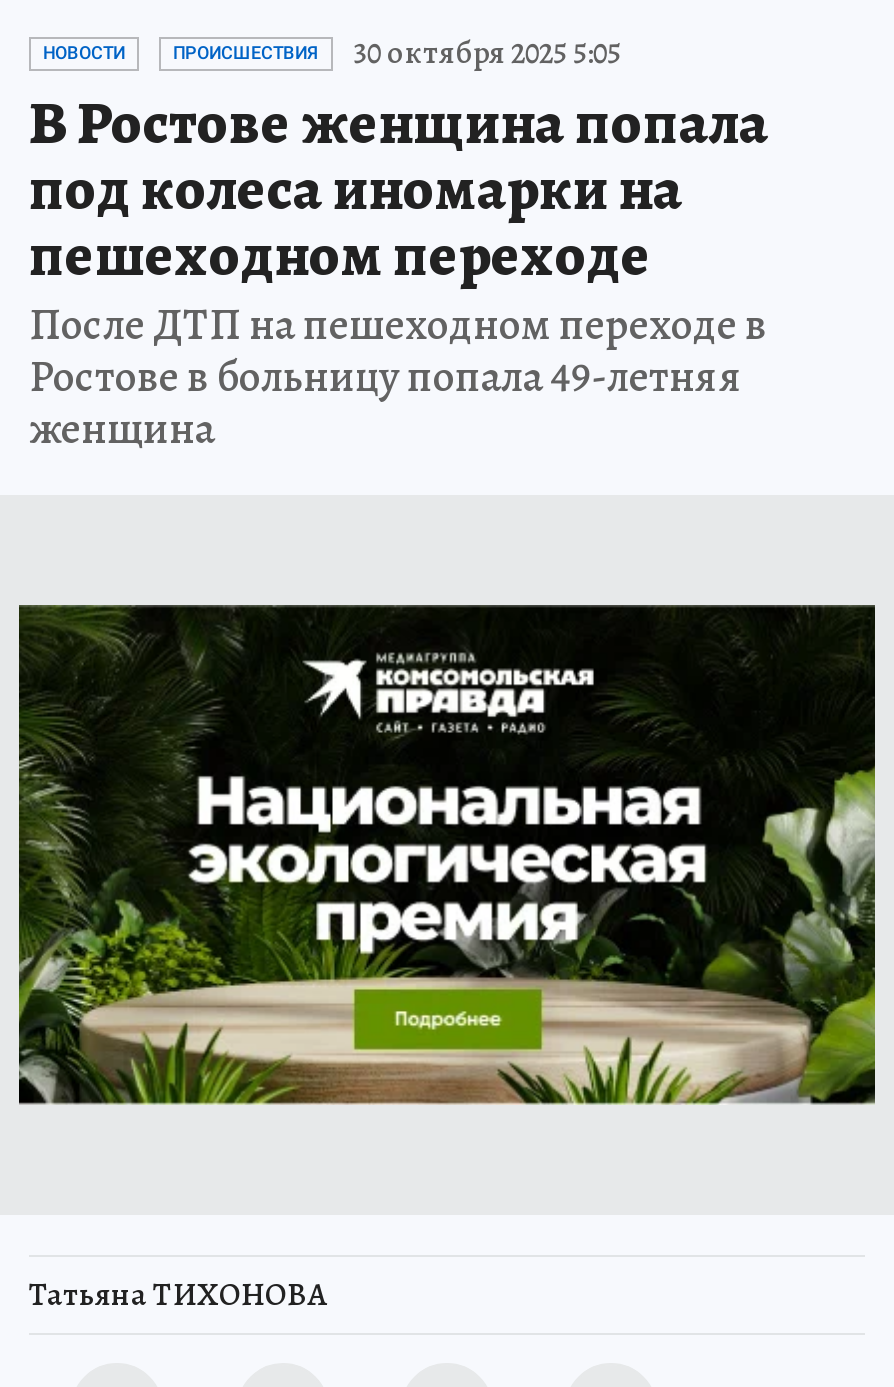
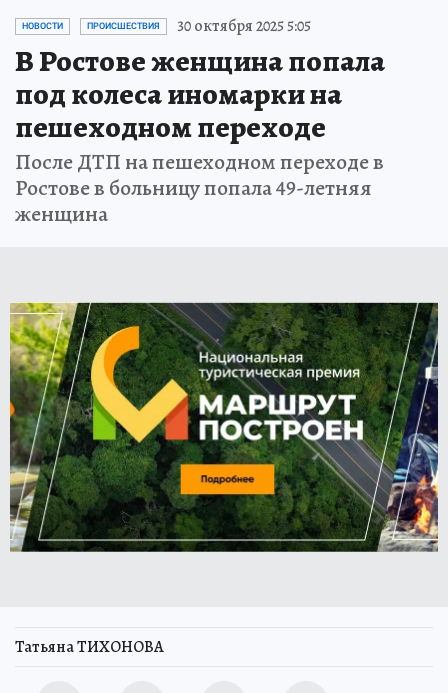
- [image]
+ [image]
